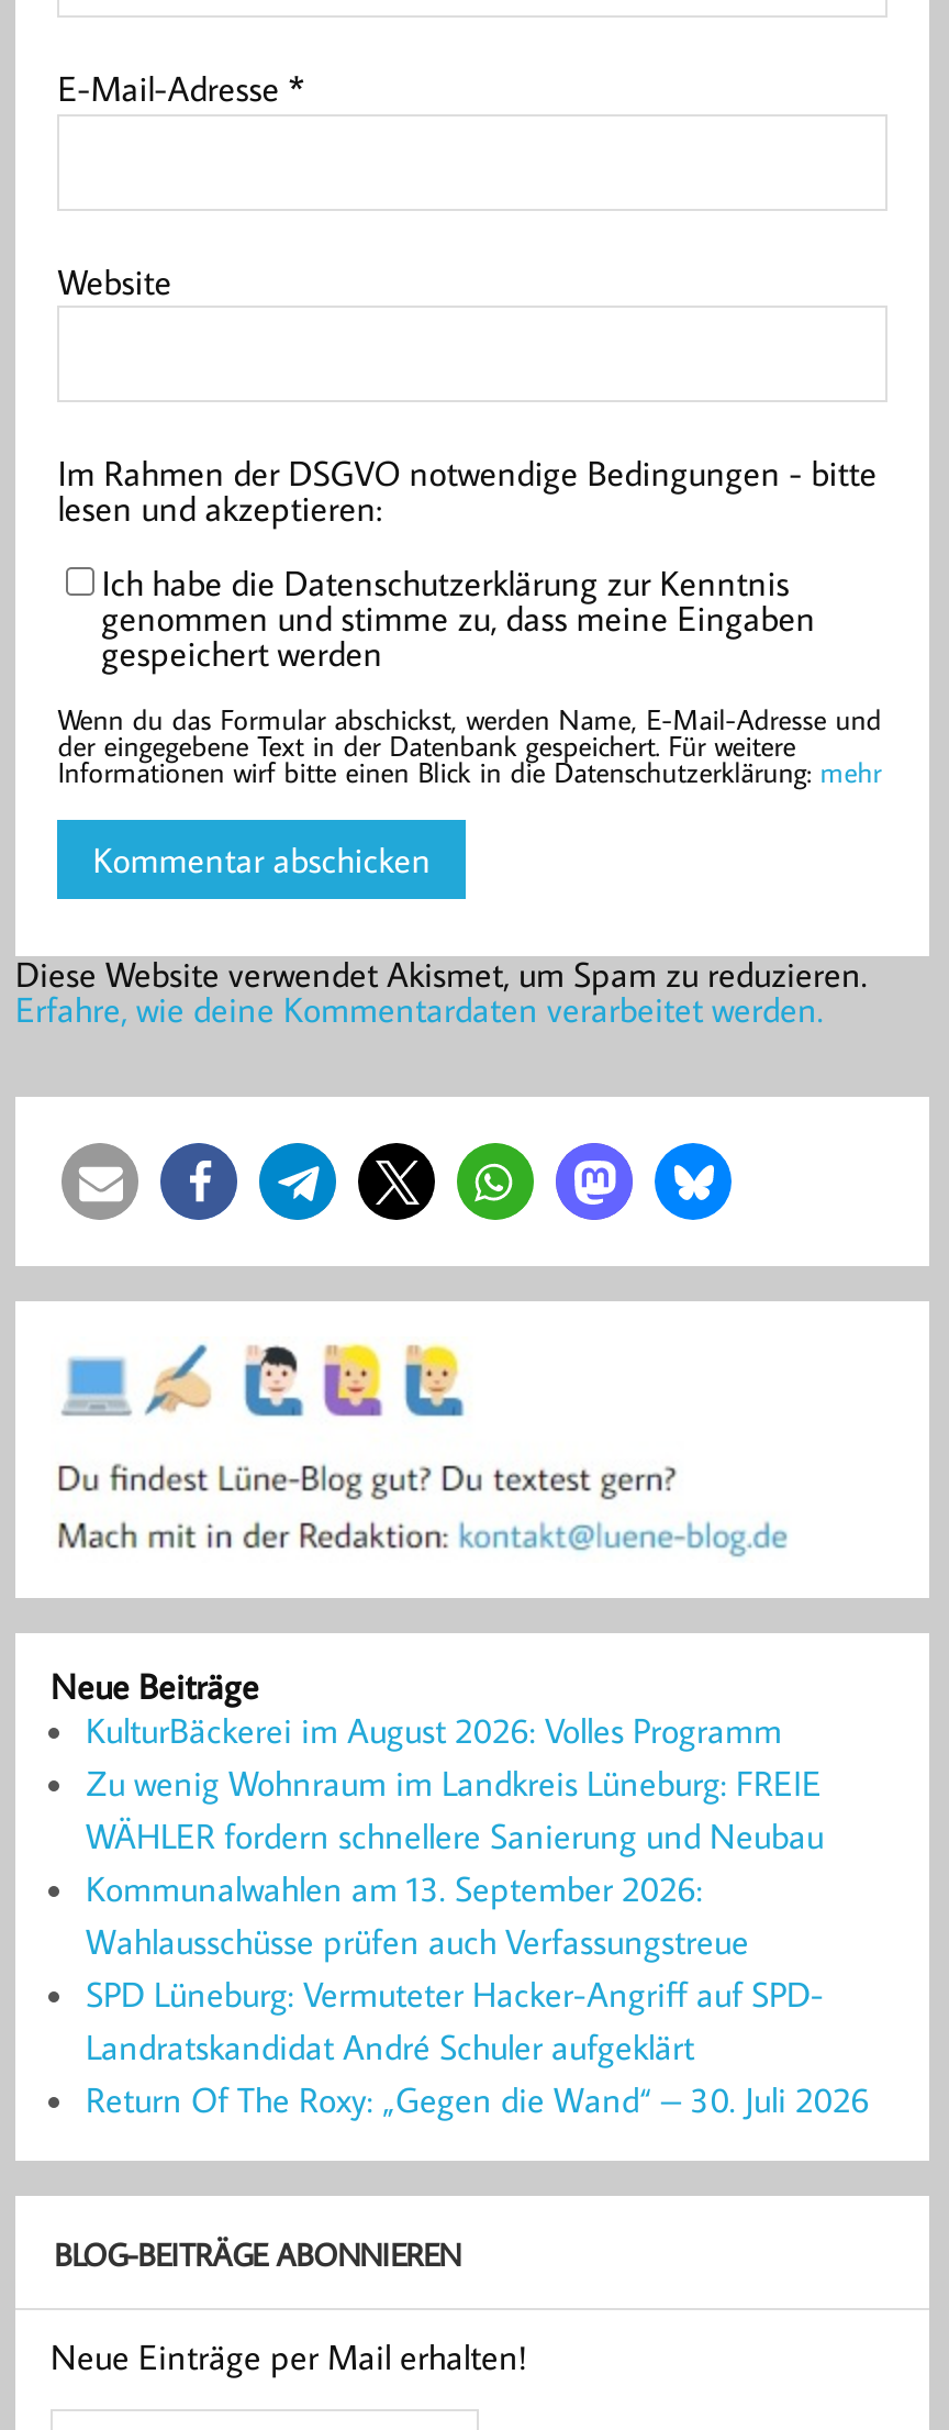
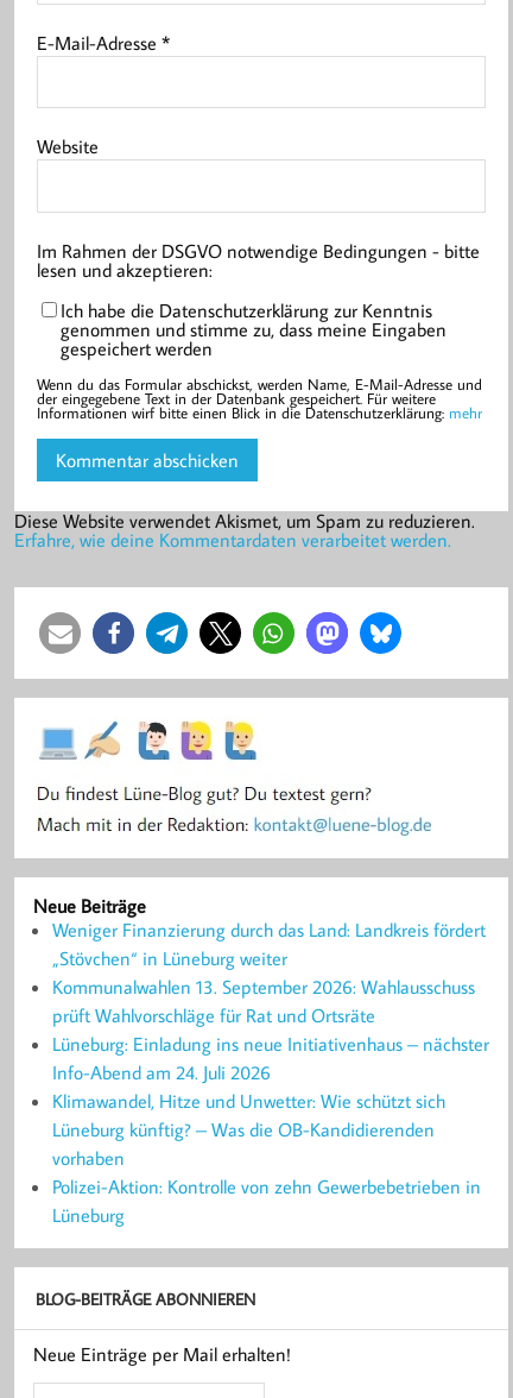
- KulturBäckerei im August 2026: Volles Programm
- Zu wenig Wohnraum im Landkreis Lüneburg: FREIE
- WÄHLER fordern schnellere Sanierung und Neubau
- Kommunalwahlen am 13. September 2026:
- Wahlausschüsse prüfen auch Verfassungstreue
- SPD Lüneburg: Vermuteter Hacker-Angriff auf SPD-
- Landratskandidat André Schuler aufgeklärt
- Return Of The Roxy: „Gegen die Wand“ – 30. Juli 2026
+ Weniger Finanzierung durch das Land: Landkreis fördert
+ „Stövchen“ in Lüneburg weiter
+ Kommunalwahlen 13. September 2026: Wahlausschuss
+ prüft Wahlvorschläge für Rat und Ortsräte
+ Lüneburg: Einladung ins neue Initiativenhaus – nächster
+ Info-Abend am 24. Juli 2026
+ Klimawandel, Hitze und Unwetter: Wie schützt sich
+ Lüneburg künftig? – Was die OB-Kandidierenden
+ vorhaben
+ Polizei-Aktion: Kontrolle von zehn Gewerbebetrieben in
+ Lüneburg
